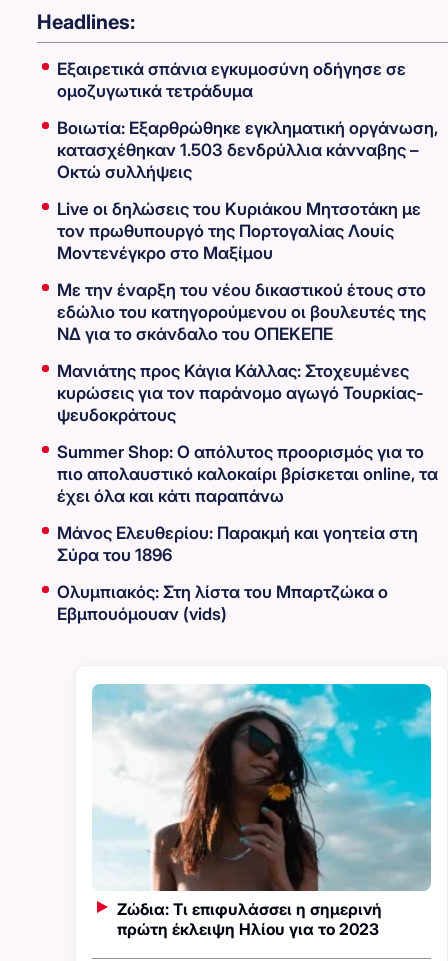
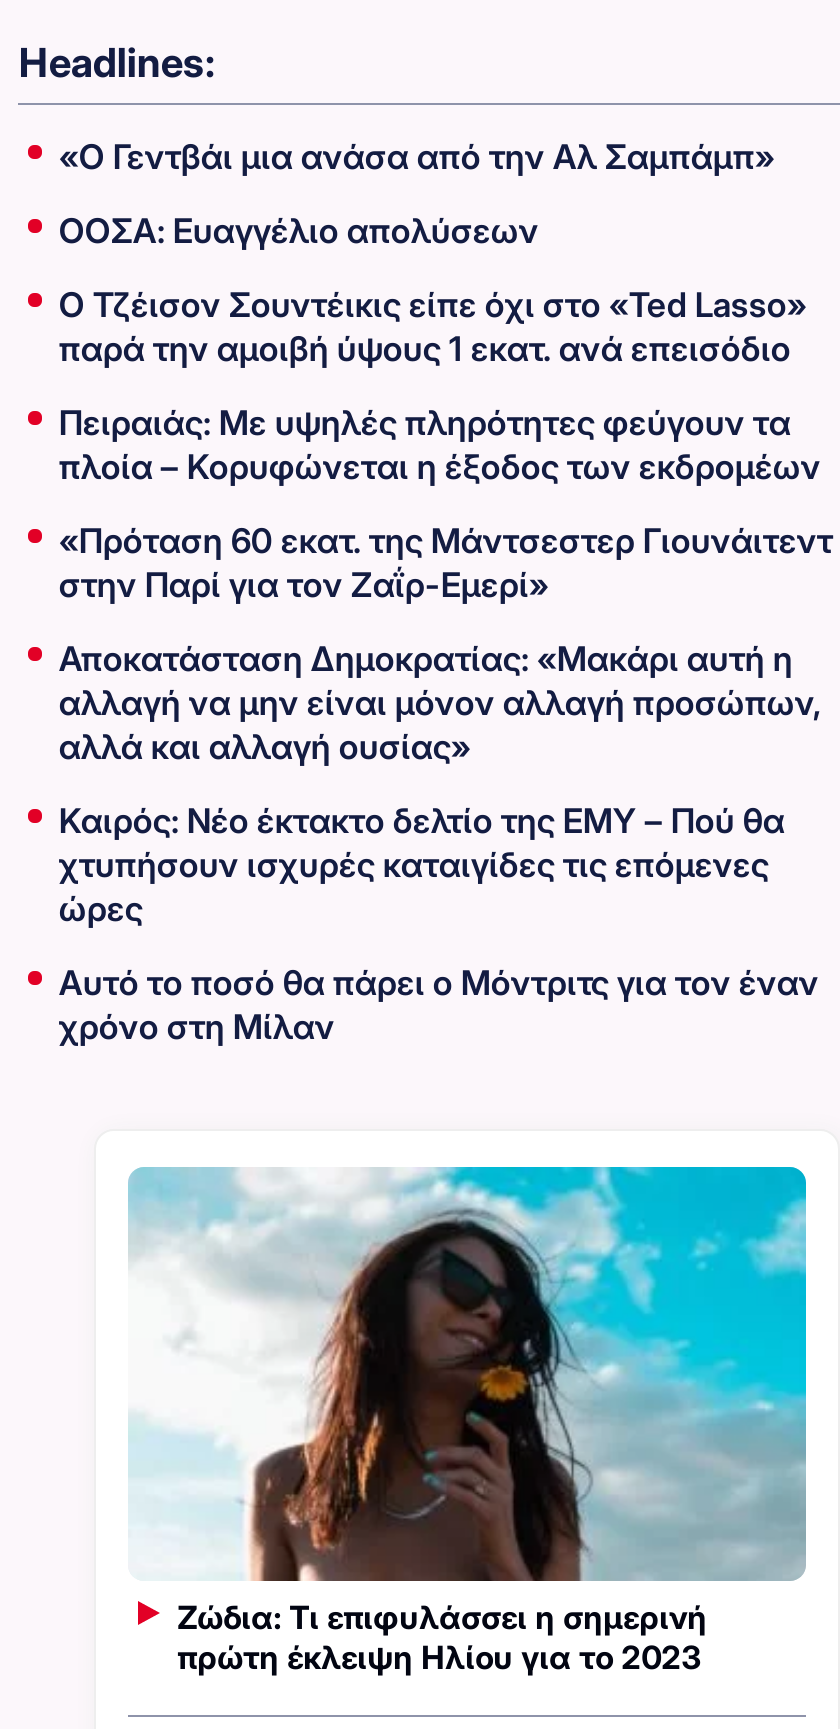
- Εξαιρετικά σπάνια εγκυμοσύνη οδήγησε σε
- ομοζυγωτικά τετράδυμα
+ «Ο Γεντβάι μια ανάσα από την Αλ Σαμπάμπ»

- Βοιωτία: Εξαρθρώθηκε εγκληματική οργάνωση,
- κατασχέθηκαν 1.503 δενδρύλλια κάνναβης –
- Οκτώ συλλήψεις
+ ΟΟΣΑ: Ευαγγέλιο απολύσεων

- Live οι δηλώσεις του Κυριάκου Μητσοτάκη με
- τον πρωθυπουργό της Πορτογαλίας Λουίς
- Μοντενέγκρο στο Μαξίμου
+ Ο Τζέισον Σουντέικις είπε όχι στο «Ted Lasso»
+ παρά την αμοιβή ύψους 1 εκατ. ανά επεισόδιο

- Με την έναρξη του νέου δικαστικού έτους στο
- εδώλιο του κατηγορούμενου οι βουλευτές της
- ΝΔ για το σκάνδαλο του ΟΠΕΚΕΠΕ
+ Πειραιάς: Με υψηλές πληρότητες φεύγουν τα
+ πλοία – Κορυφώνεται η έξοδος των εκδρομέων

- Μανιάτης προς Κάγια Κάλλας: Στοχευμένες
- κυρώσεις για τον παράνομο αγωγό Τουρκίας-
- ψευδοκράτους
+ «Πρόταση 60 εκατ. της Μάντσεστερ Γιουνάιτεντ
+ στην Παρί για τον Ζαΐρ-Εμερί»

- Summer Shop: Ο απόλυτος προορισμός για το
- πιο απολαυστικό καλοκαίρι βρίσκεται online, τα
- έχει όλα και κάτι παραπάνω
+ Αποκατάσταση Δημοκρατίας: «Μακάρι αυτή η
+ αλλαγή να μην είναι μόνον αλλαγή προσώπων,
+ αλλά και αλλαγή ουσίας»

- Μάνος Ελευθερίου: Παρακμή και γοητεία στη
- Σύρα του 1896
+ Καιρός: Νέο έκτακτο δελτίο της ΕΜΥ – Πού θα
+ χτυπήσουν ισχυρές καταιγίδες τις επόμενες
+ ώρες

- Ολυμπιακός: Στη λίστα του Μπαρτζώκα ο
- Εβμπουόμουαν (vids)
+ Αυτό το ποσό θα πάρει ο Μόντριτς για τον έναν
+ χρόνο στη Μίλαν
